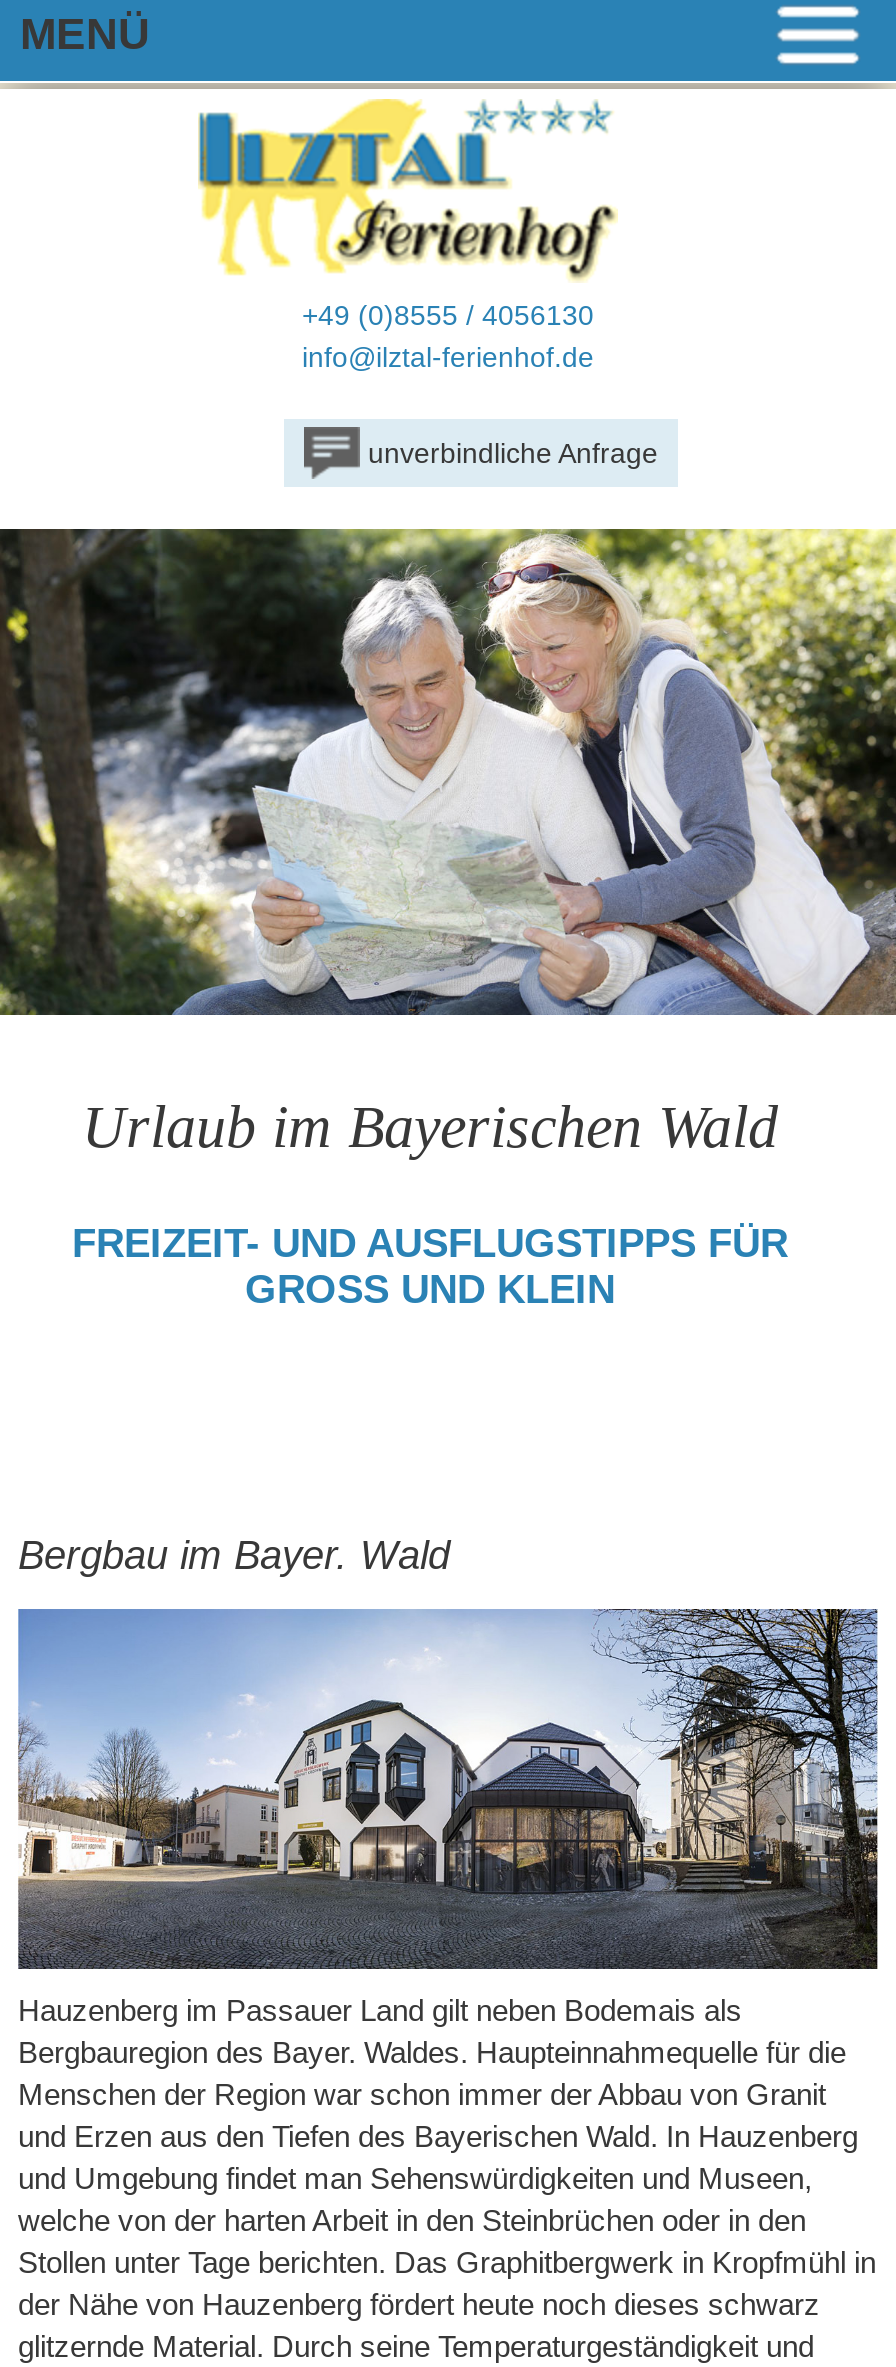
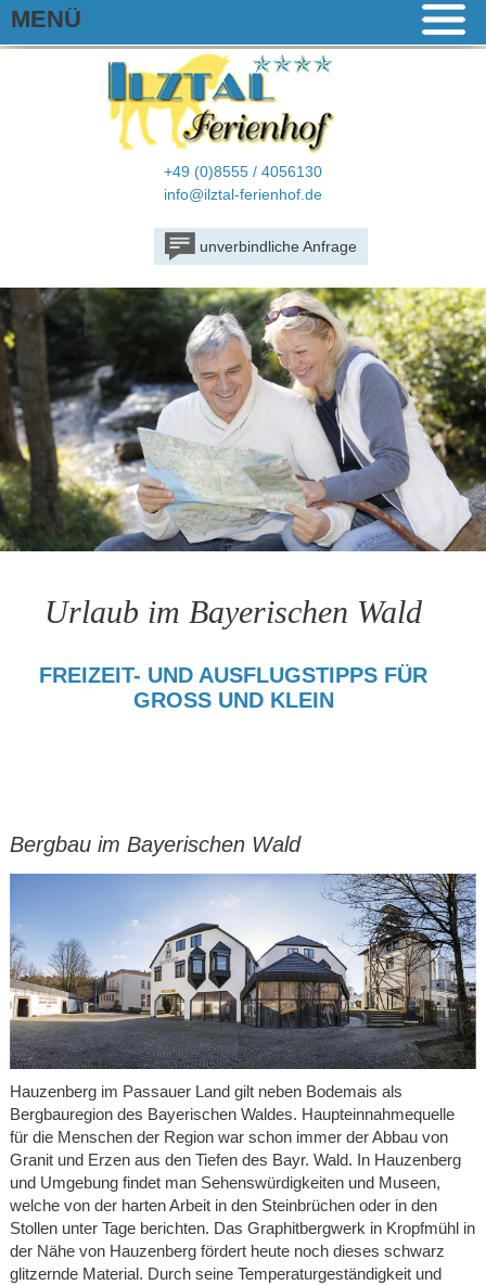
- Bergbau im Bayer. Wald
+ Bergbau im Bayerischen Wald

- Bergbauregion des Bayer. Waldes. Haupteinnahmequelle für die
- Menschen der Region war schon immer der Abbau von Granit
- und Erzen aus den Tiefen des Bayerischen Wald. In Hauzenberg
+ Bergbauregion des Bayerischen Waldes. Haupteinnahmequelle
+ für die Menschen der Region war schon immer der Abbau von
+ Granit und Erzen aus den Tiefen des Bayr. Wald. In Hauzenberg
